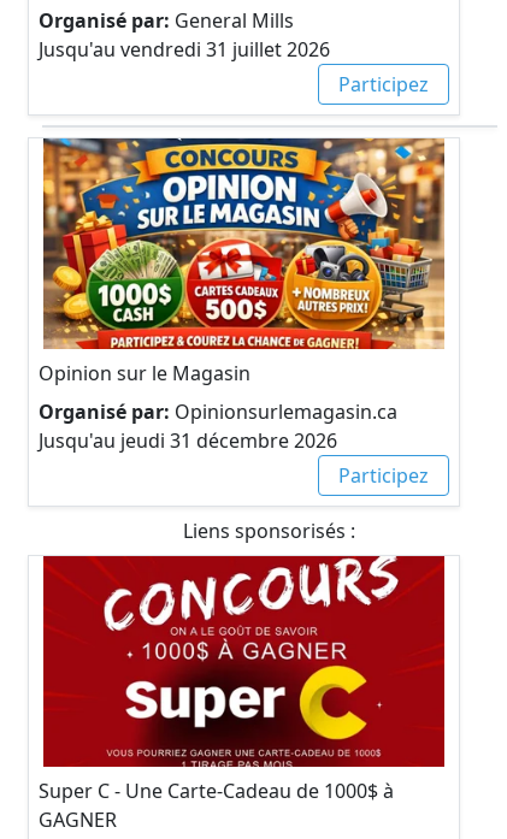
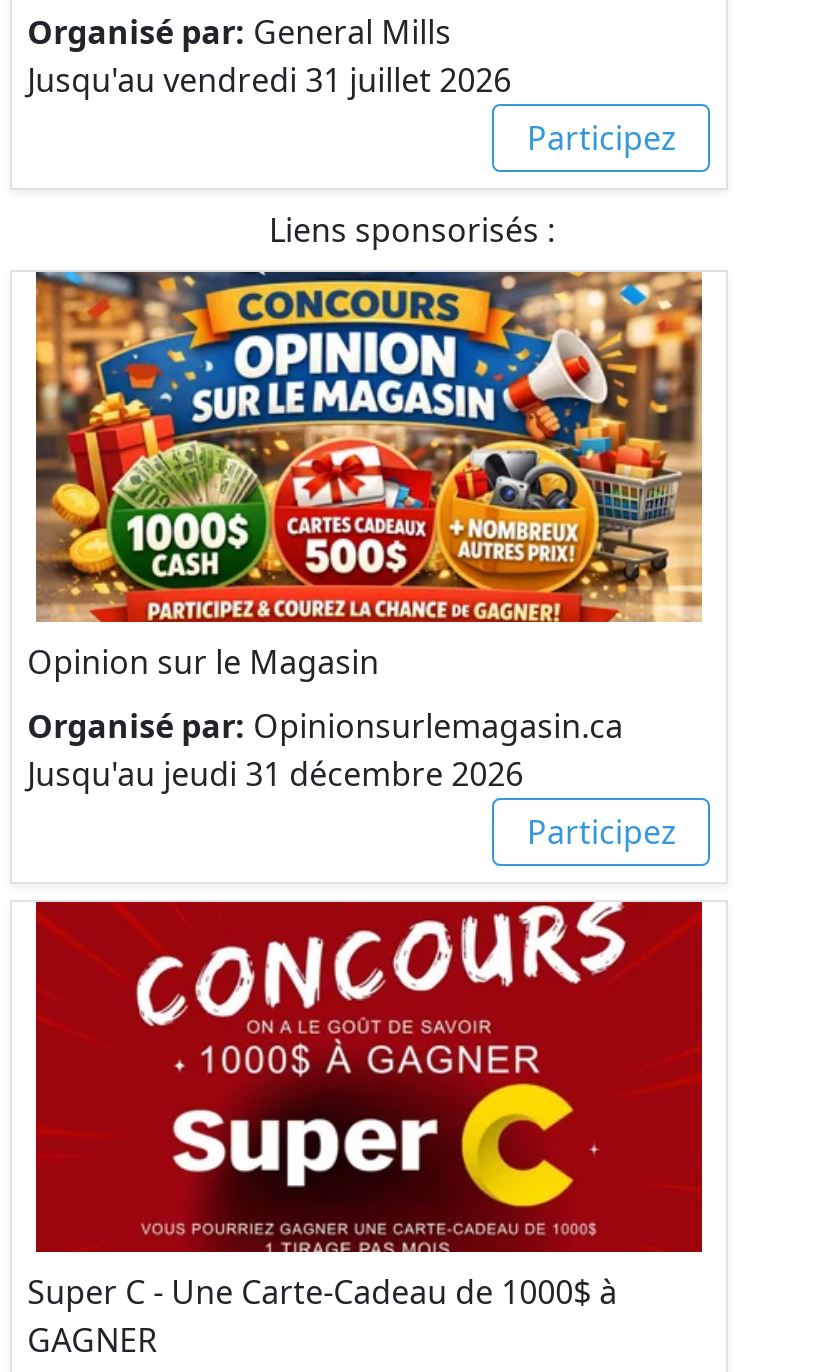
moved down: [image] | Opinion sur le Magasin | Organisé par: Opinionsurlemagasin.ca | Jusqu'au jeudi 31 décembre 2026 | Participez

moved up: Liens sponsorisés :
